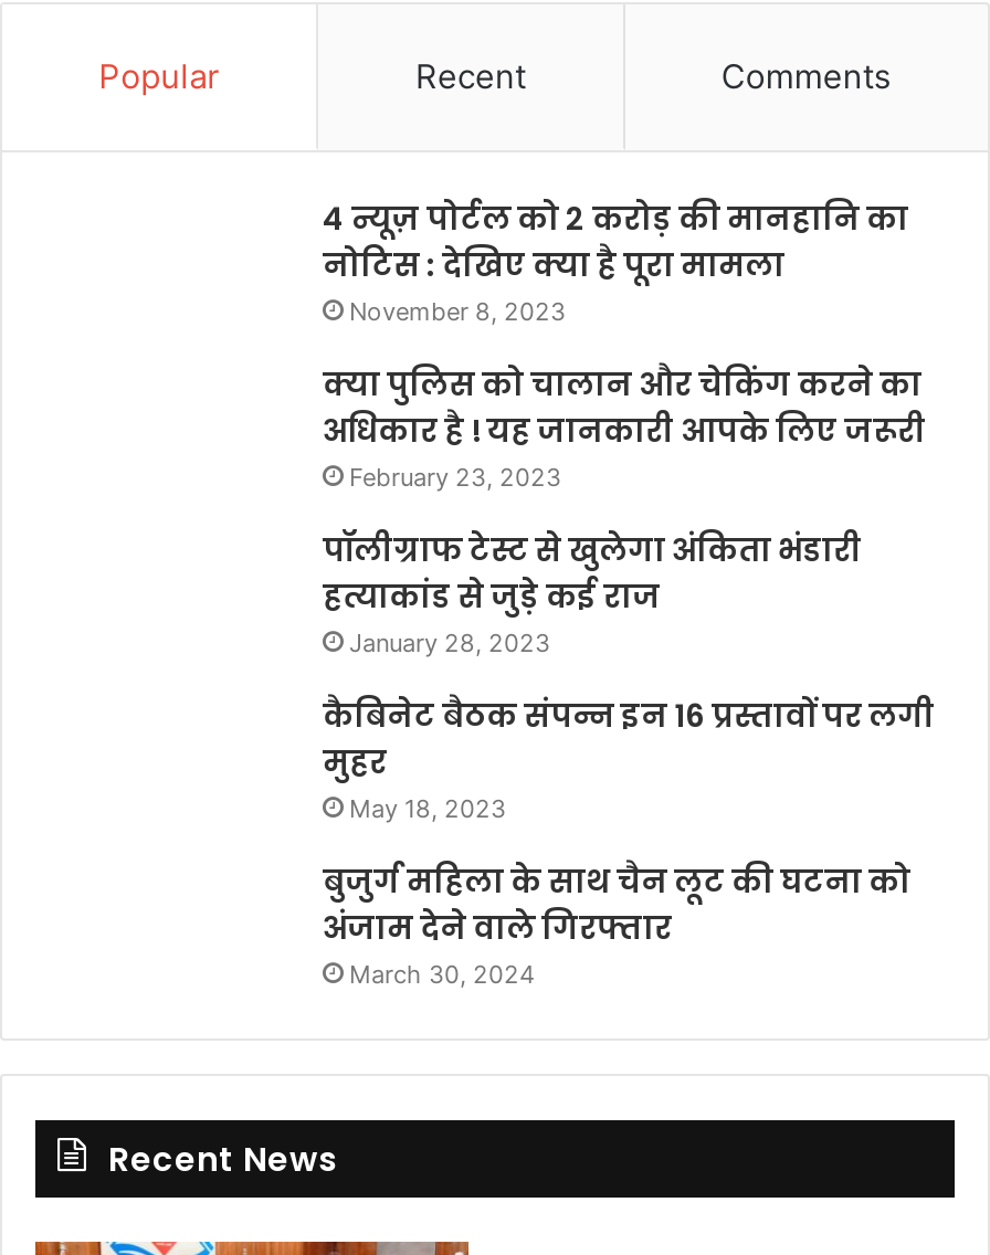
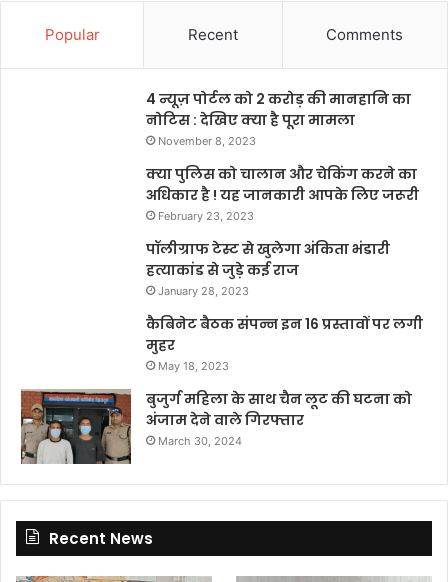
+ [image]
